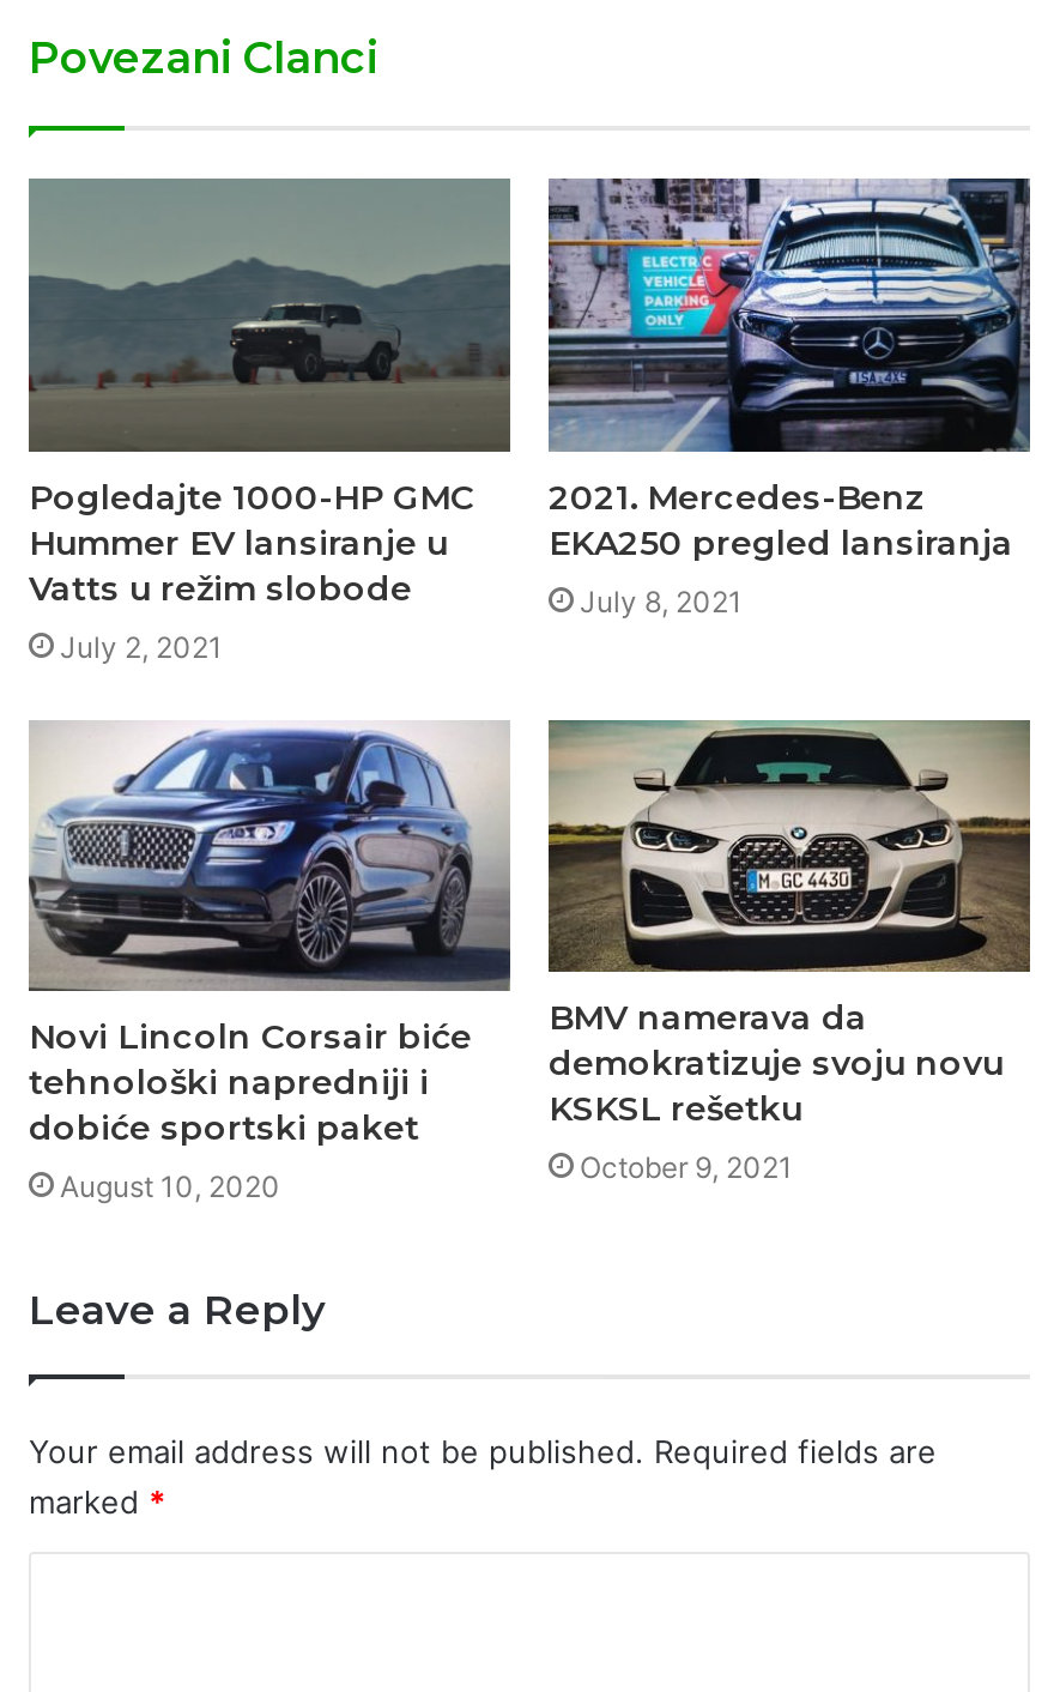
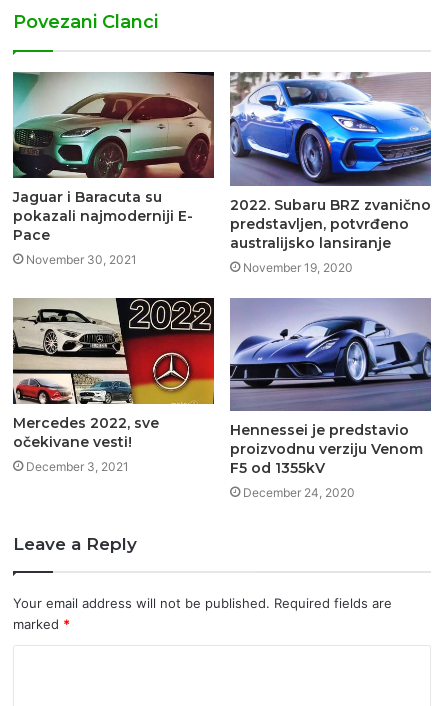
- [image]
- Pogledajte 1000-HP GMC
- Hummer EV lansiranje u
- Vatts u režim slobode
- July 2, 2021
+ [image]
+ Jaguar i Baracuta su
+ pokazali najmoderniji E-
+ Pace
+ November 30, 2021

- [image]
- 2021. Mercedes-Benz
- EKA250 pregled lansiranja
- July 8, 2021
+ [image]
+ 2022. Subaru BRZ zvanično
+ predstavljen, potvrđeno
+ australijsko lansiranje
+ November 19, 2020

- [image]
- Novi Lincoln Corsair biće
- tehnološki napredniji i
- dobiće sportski paket
- August 10, 2020
+ [image]
+ Mercedes 2022, sve
+ očekivane vesti!
+ December 3, 2021

- [image]
- BMV namerava da
- demokratizuje svoju novu
- KSKSL rešetku
- October 9, 2021
+ [image]
+ Hennessei je predstavio
+ proizvodnu verziju Venom
+ F5 od 1355kV
+ December 24, 2020
